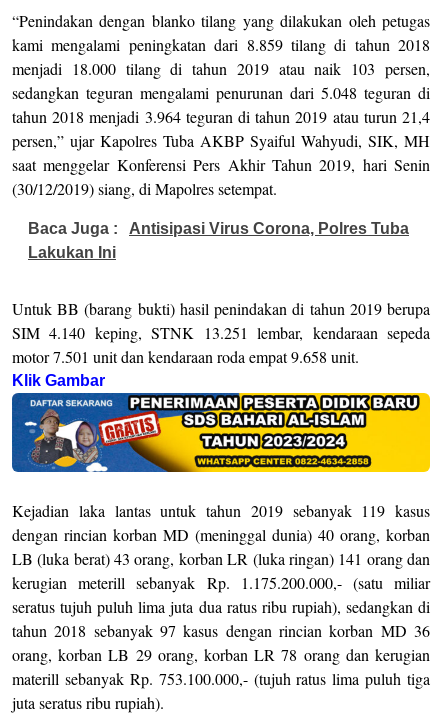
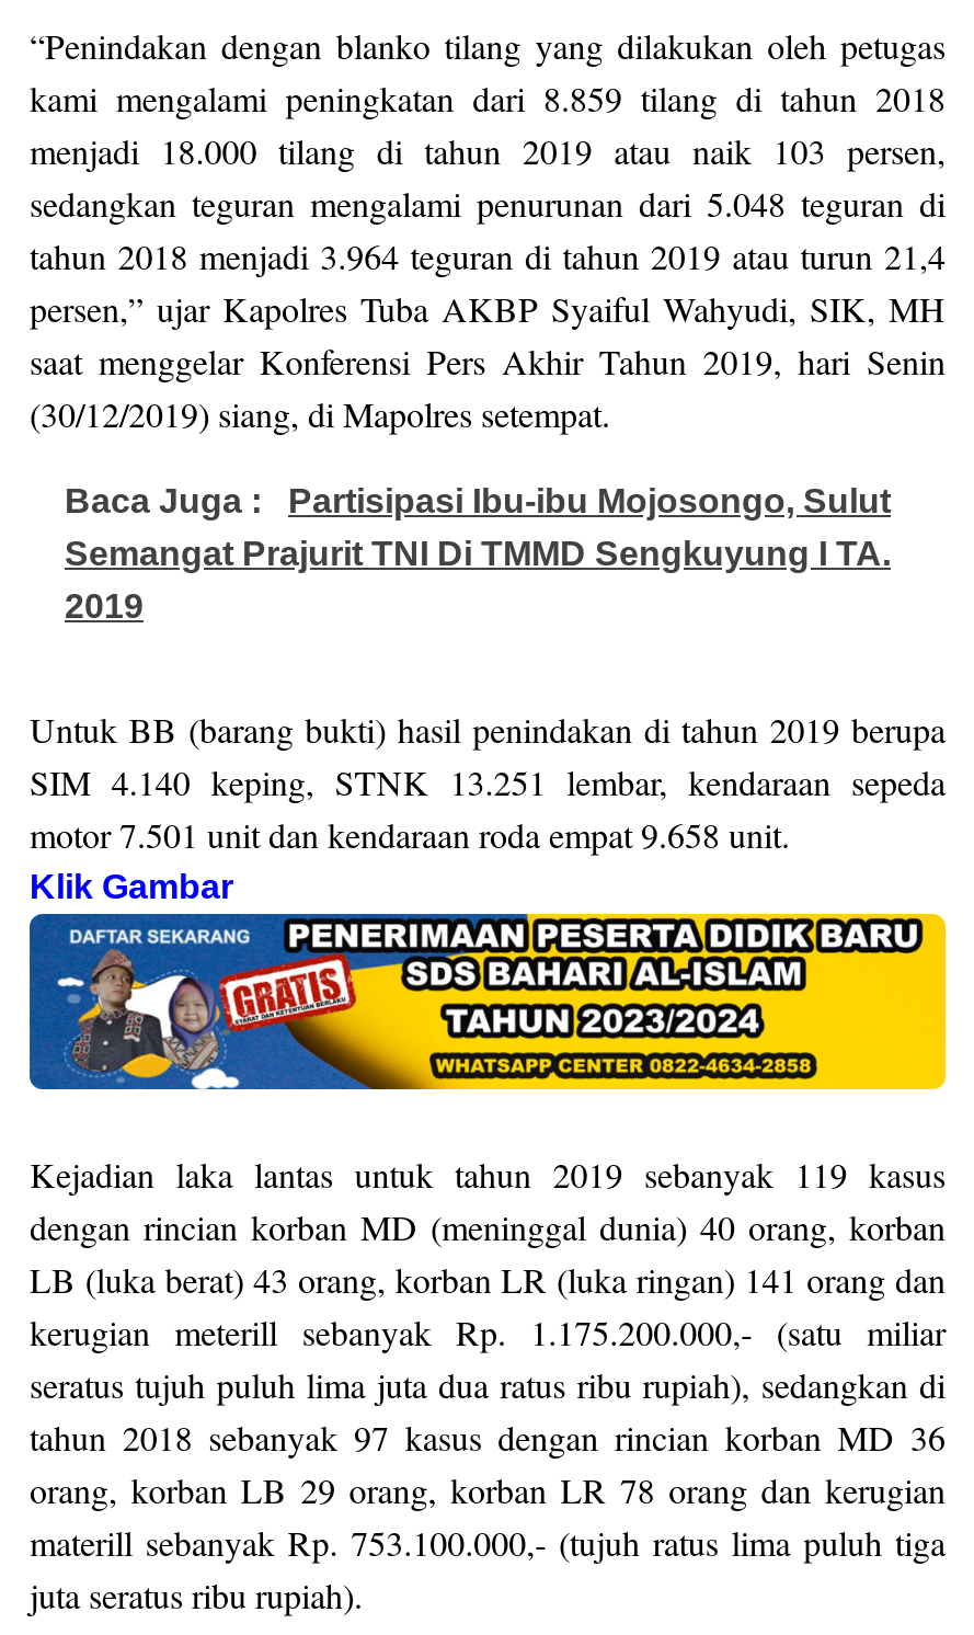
- Baca Juga : Antisipasi Virus Corona, Polres Tuba
- Lakukan Ini
+ Baca Juga : Partisipasi Ibu-ibu Mojosongo, Sulut
+ Semangat Prajurit TNI Di TMMD Sengkuyung I TA.
+ 2019
